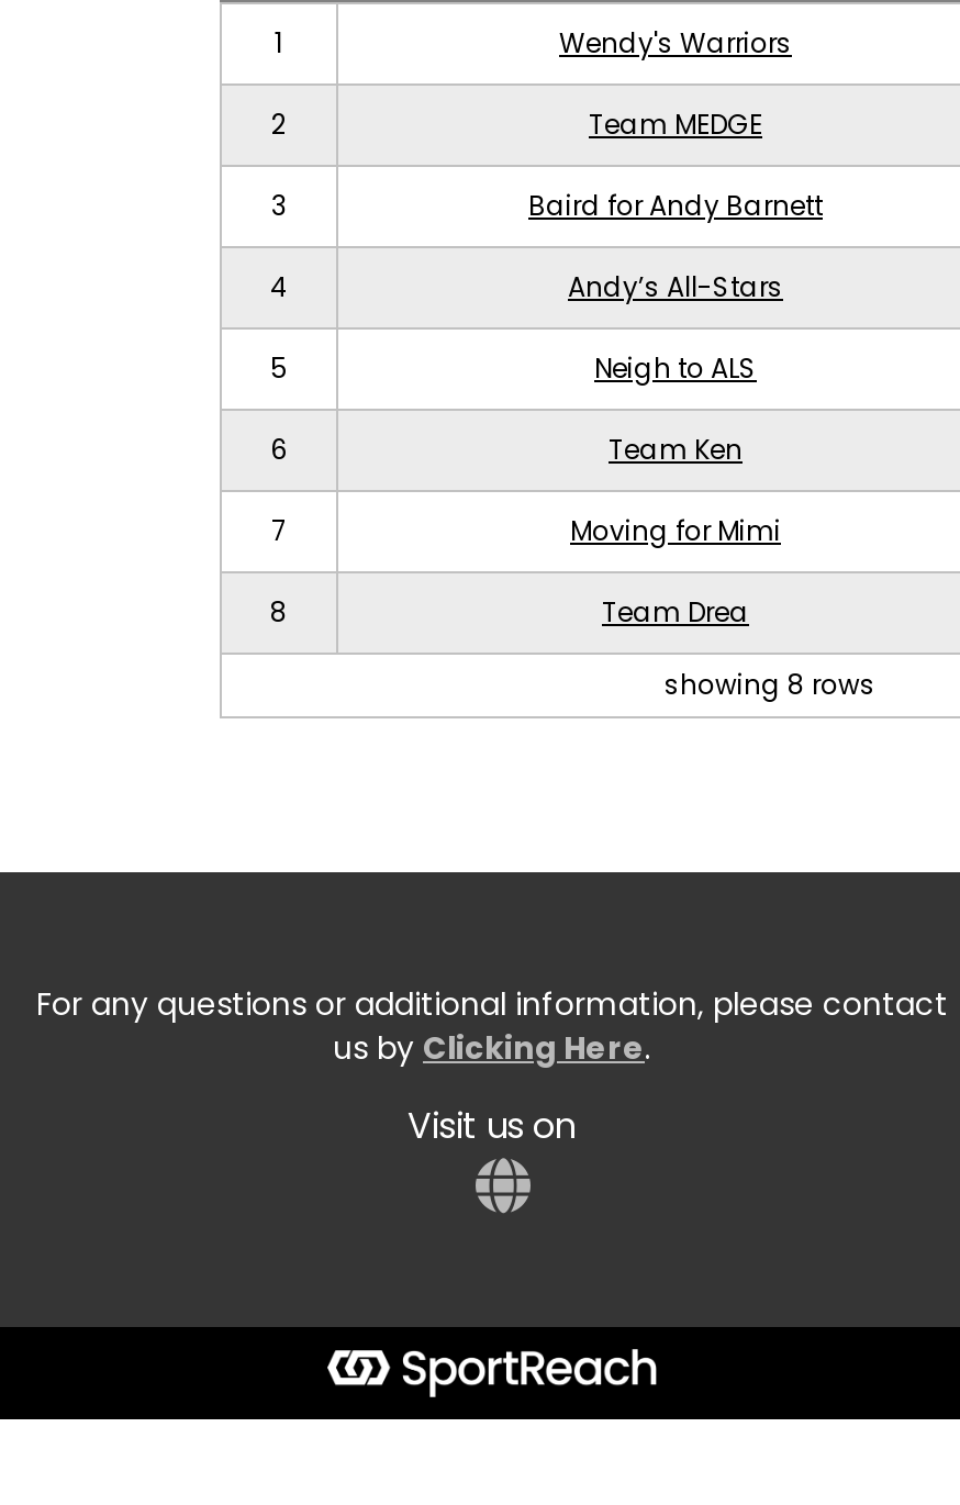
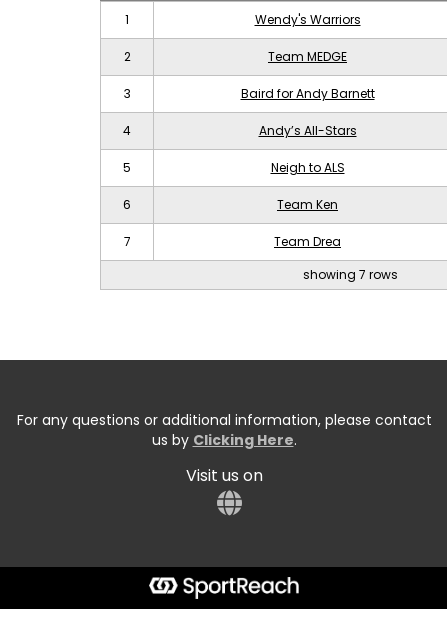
- Moving for Mimi
- 8

- showing 8 rows
+ showing 7 rows
